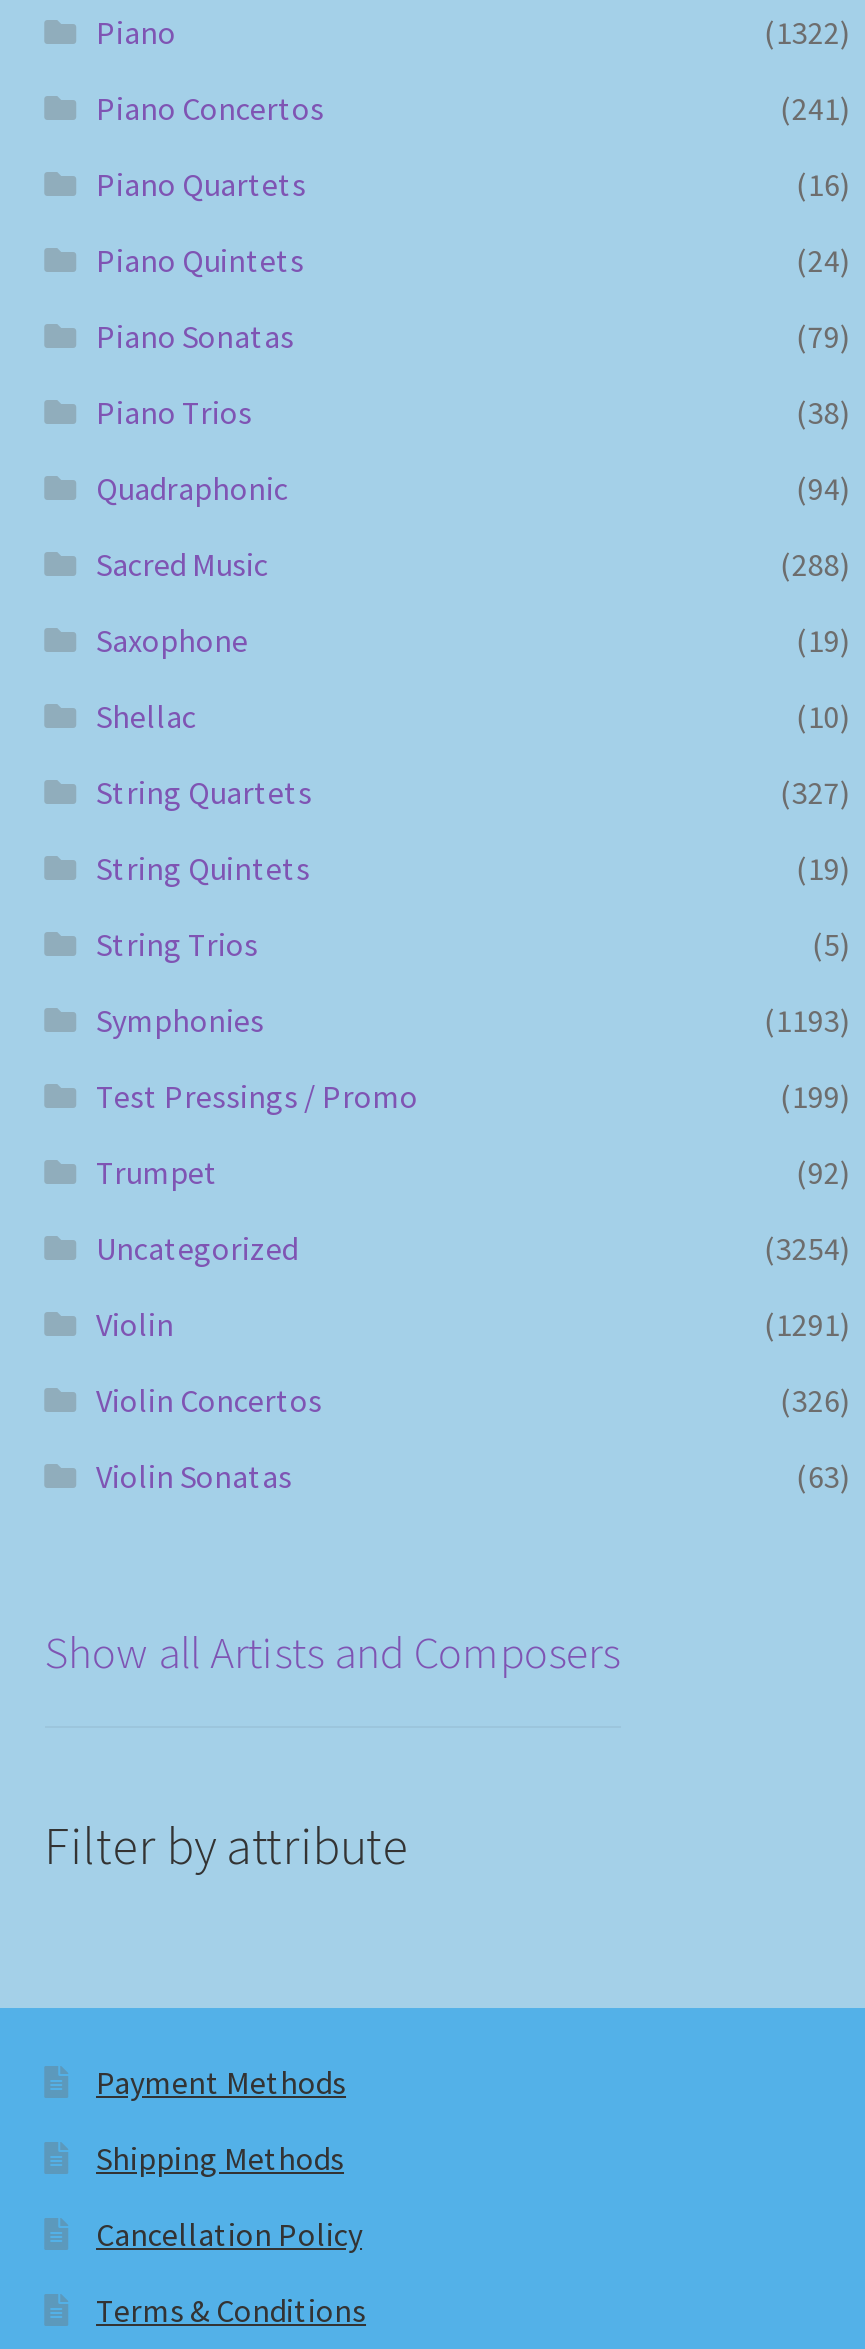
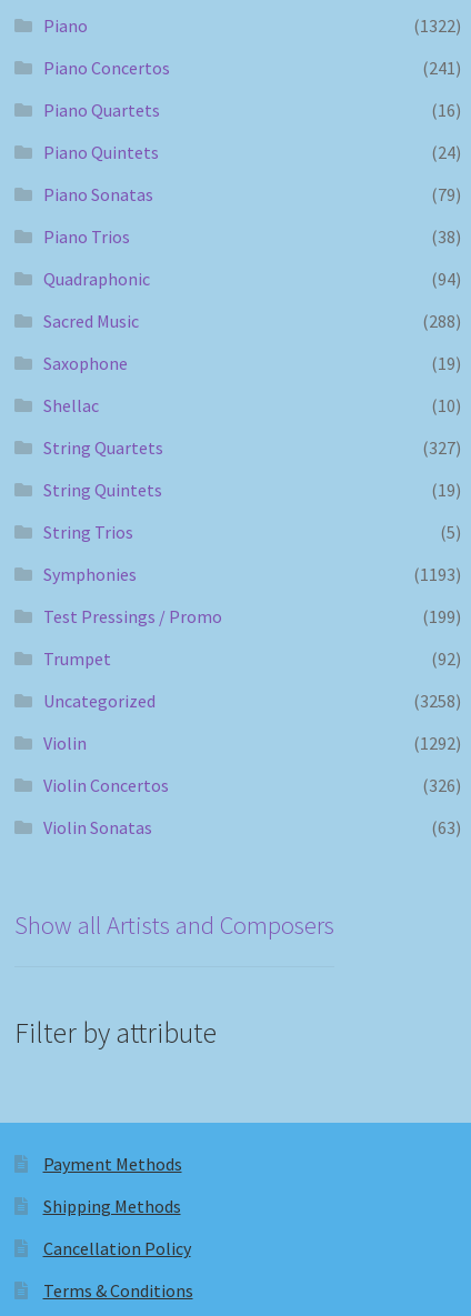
- (3254)
+ (3258)

- (1291)
+ (1292)
